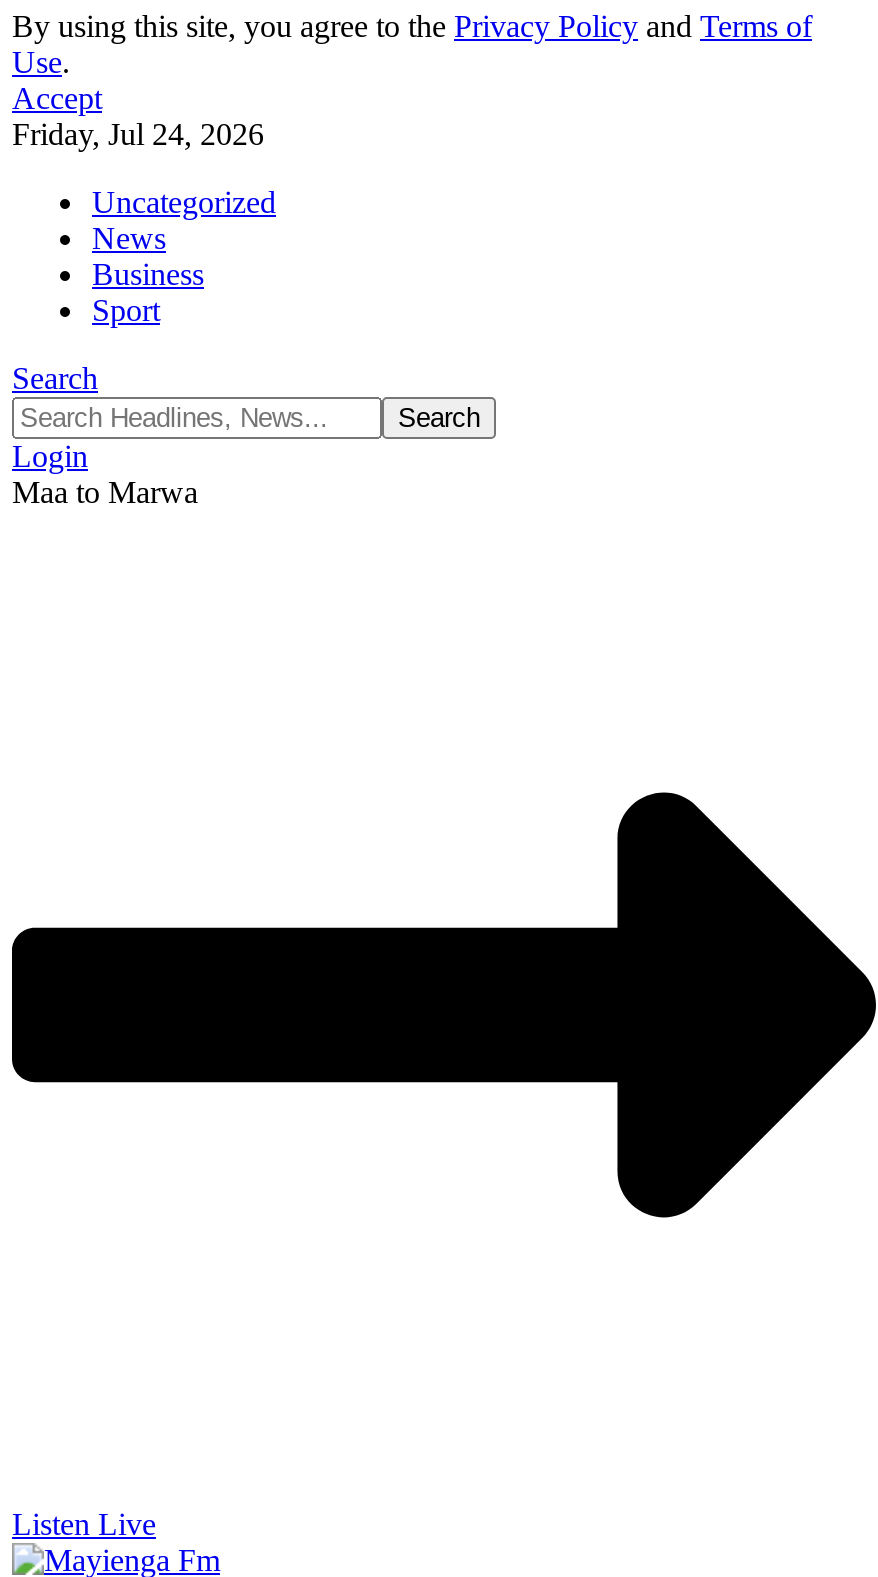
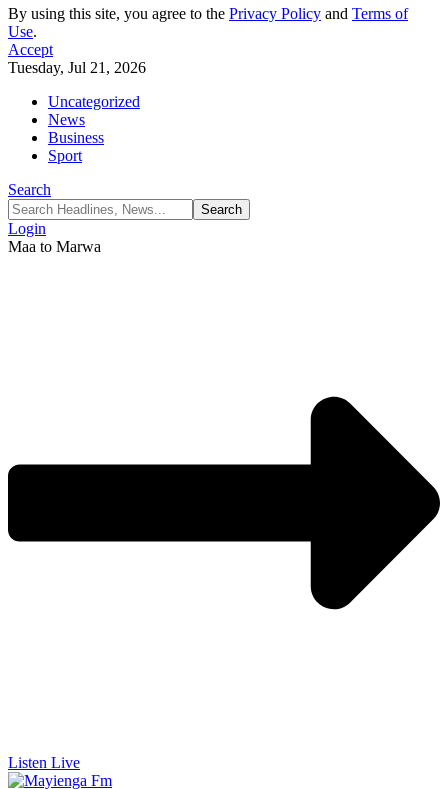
- Friday, Jul 24, 2026
+ Tuesday, Jul 21, 2026
